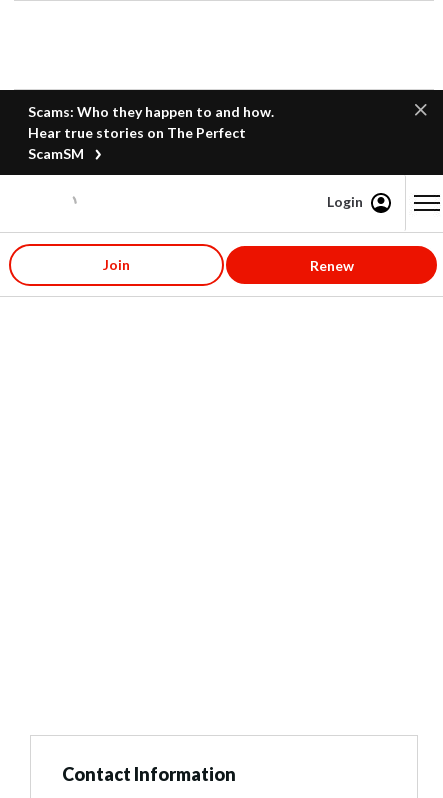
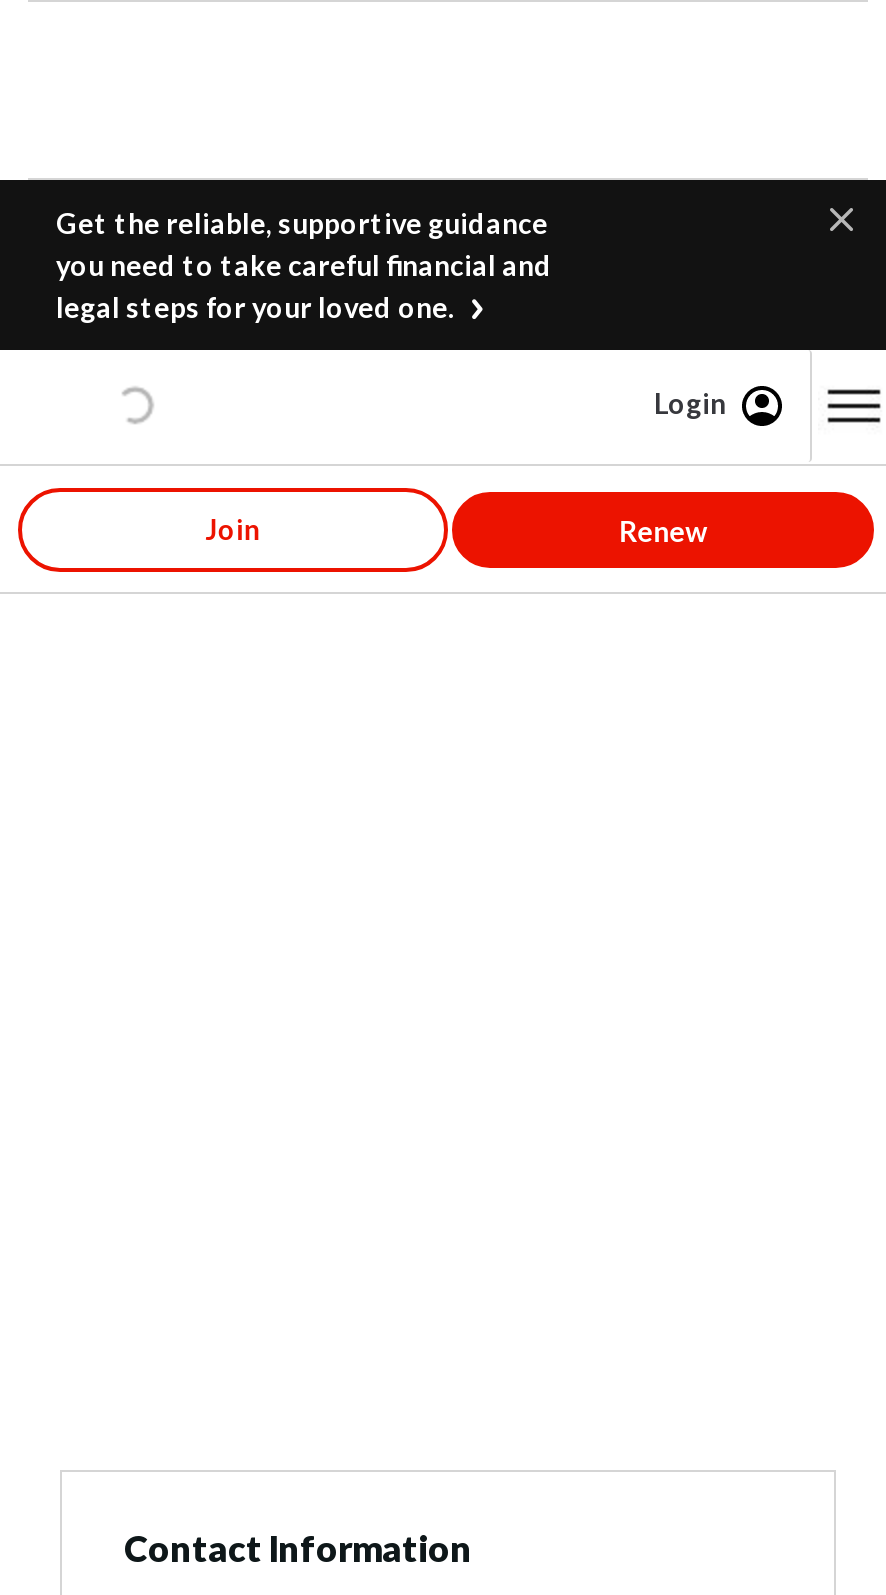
- Scams: Who they happen to and how.
- Hear true stories on The Perfect
- ScamSM
+ Get the reliable, supportive guidance
+ you need to take careful financial and
+ legal steps for your loved one.
